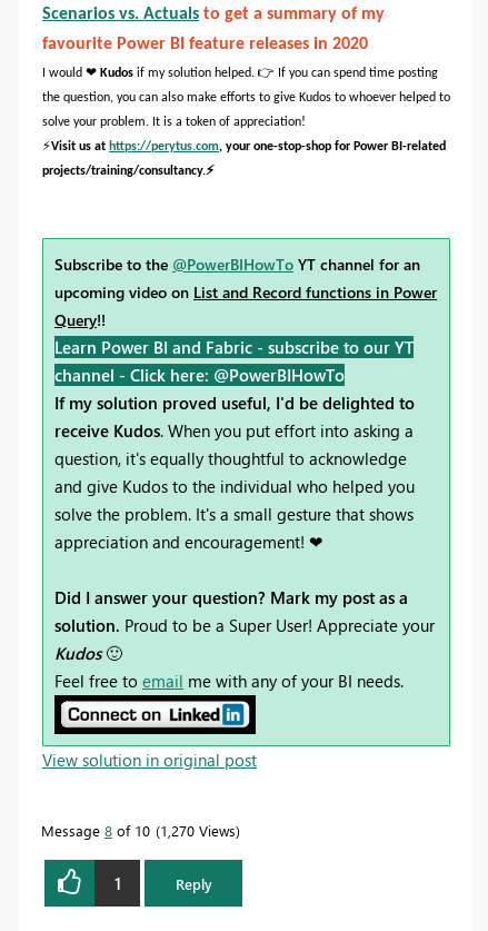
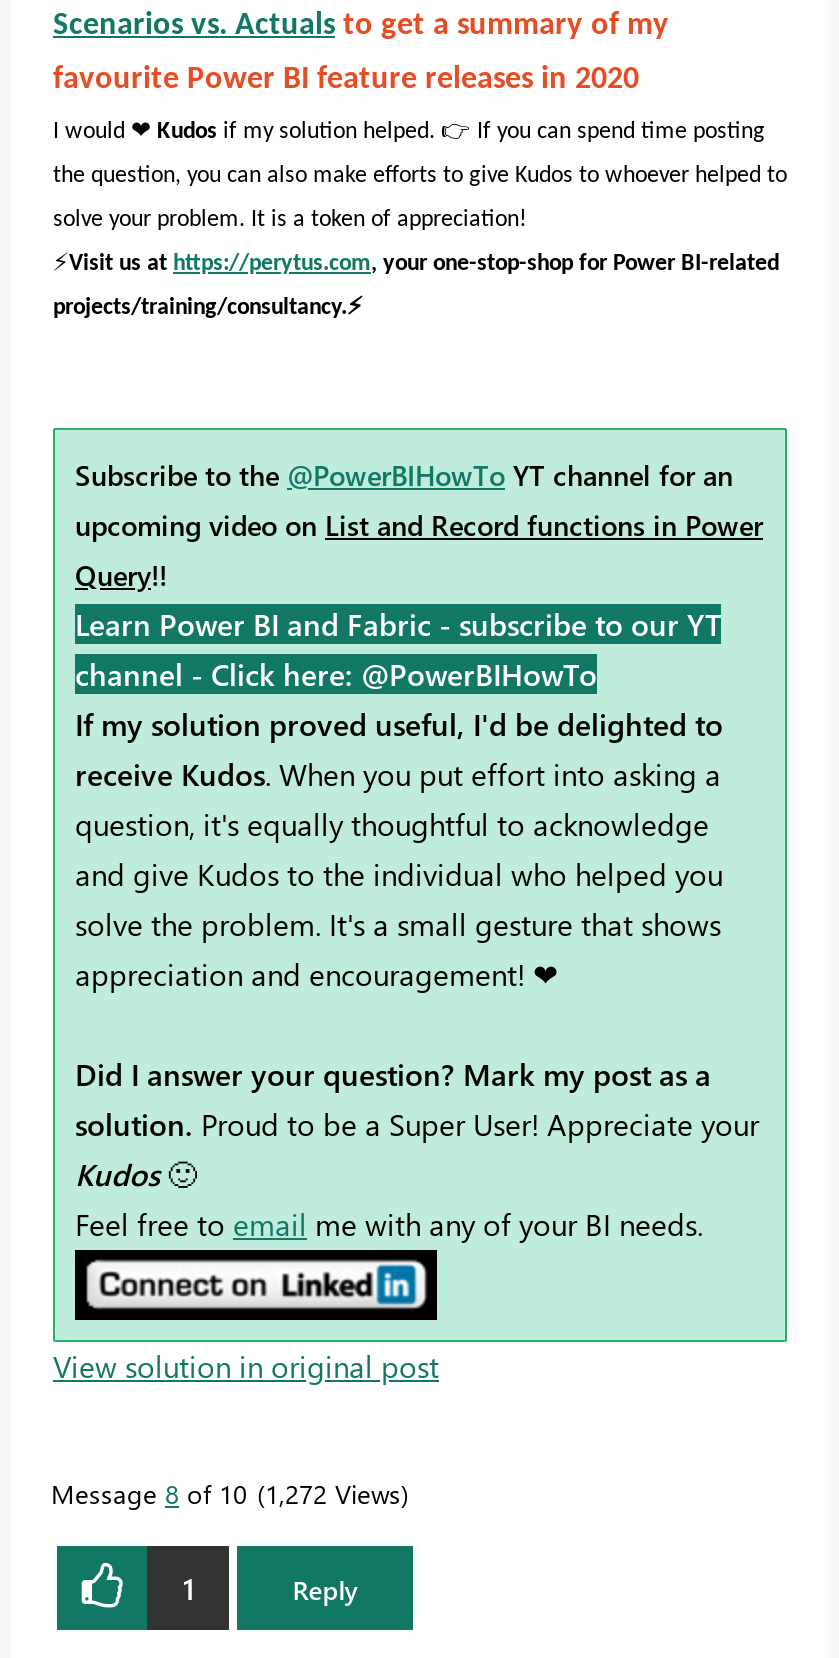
- Message 8 of 10 1,270 Views
+ Message 8 of 10 1,272 Views
